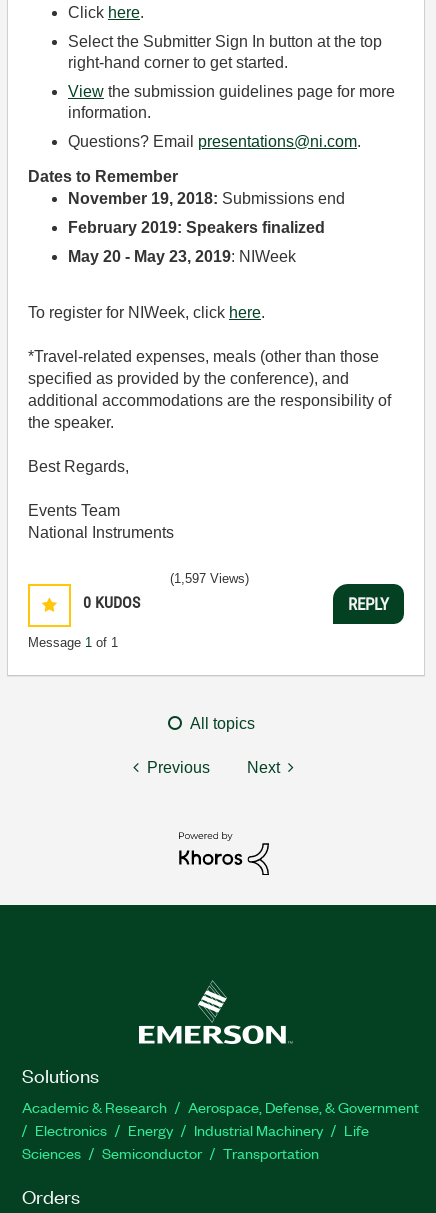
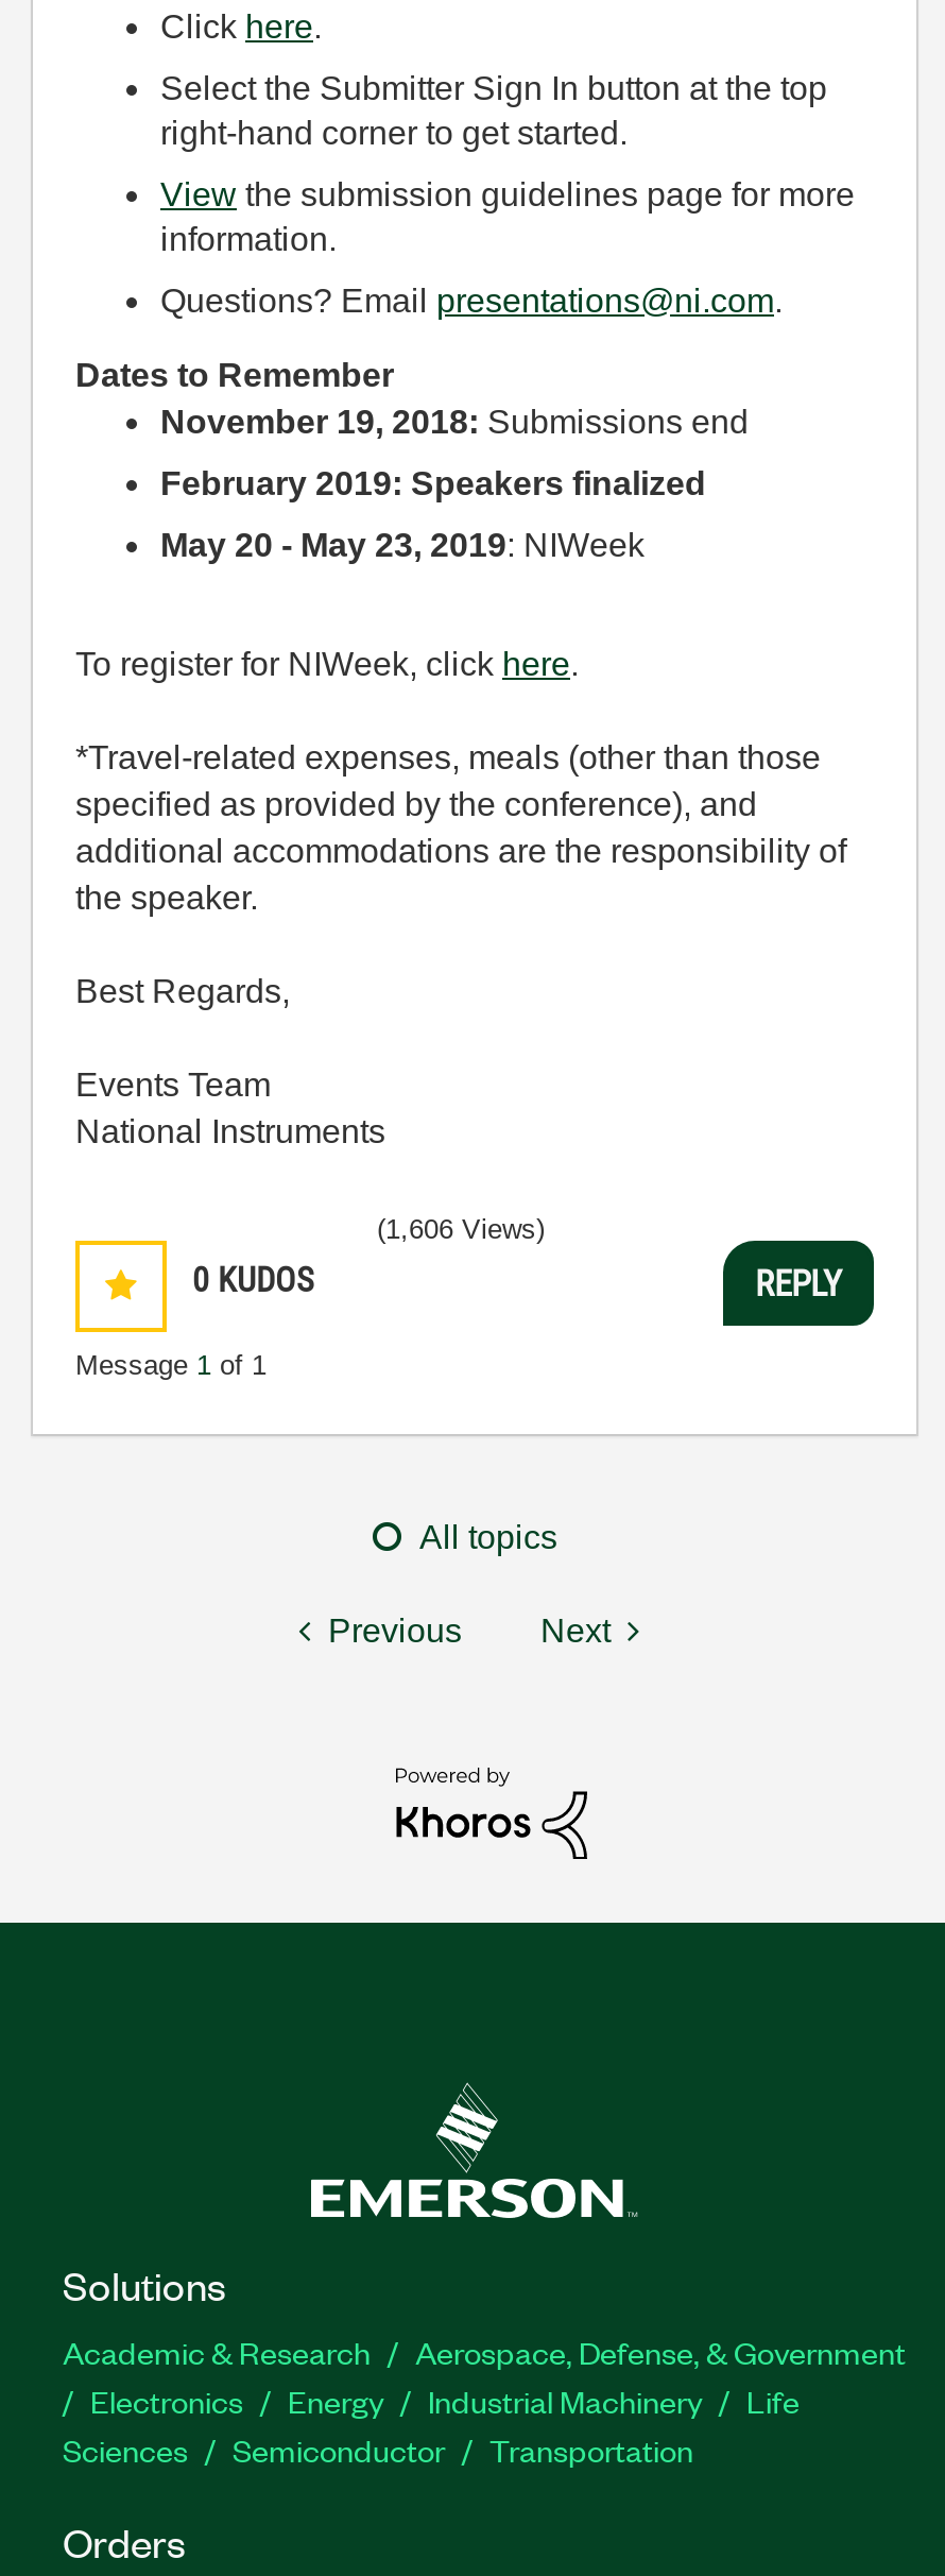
- (1,597 Views)
+ (1,606 Views)
